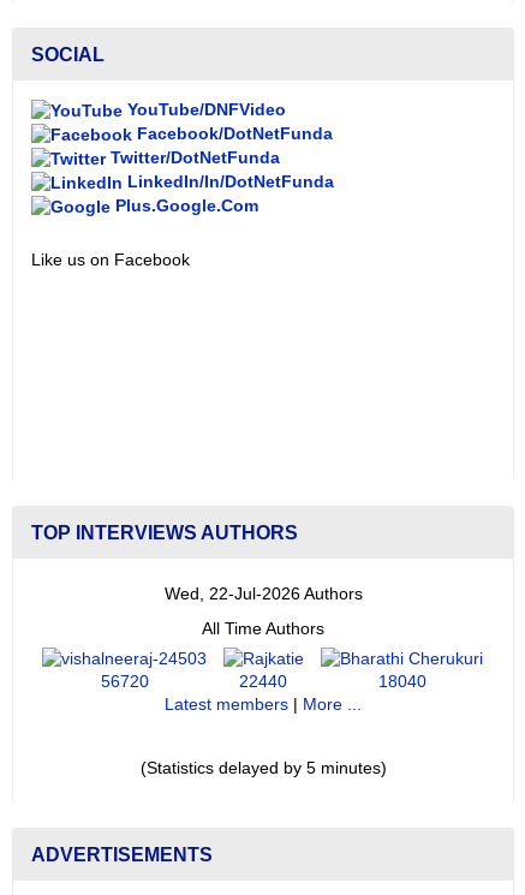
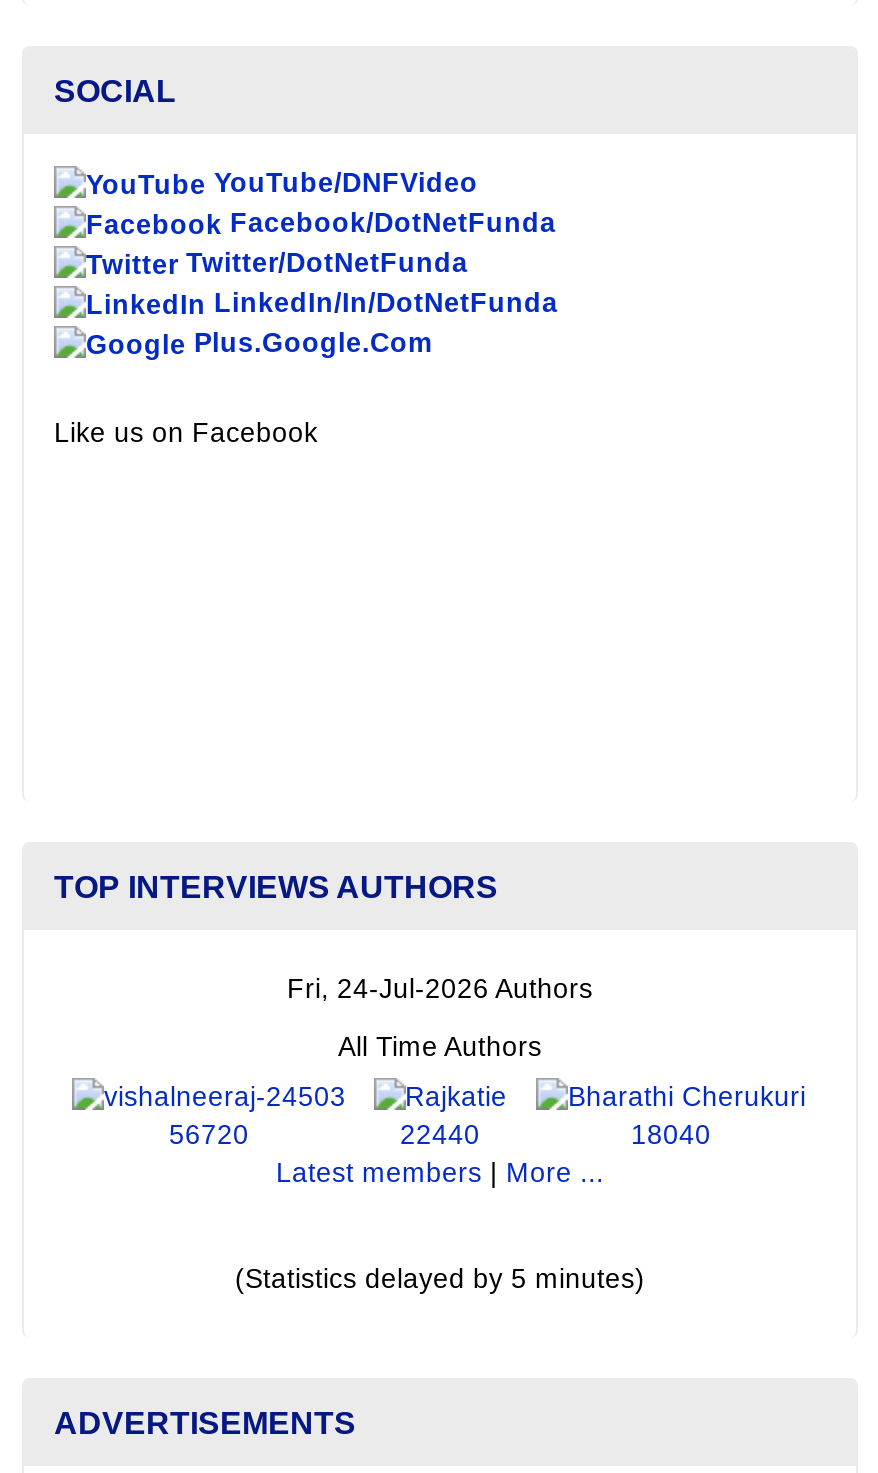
- Wed, 22-Jul-2026 Authors
+ Fri, 24-Jul-2026 Authors
